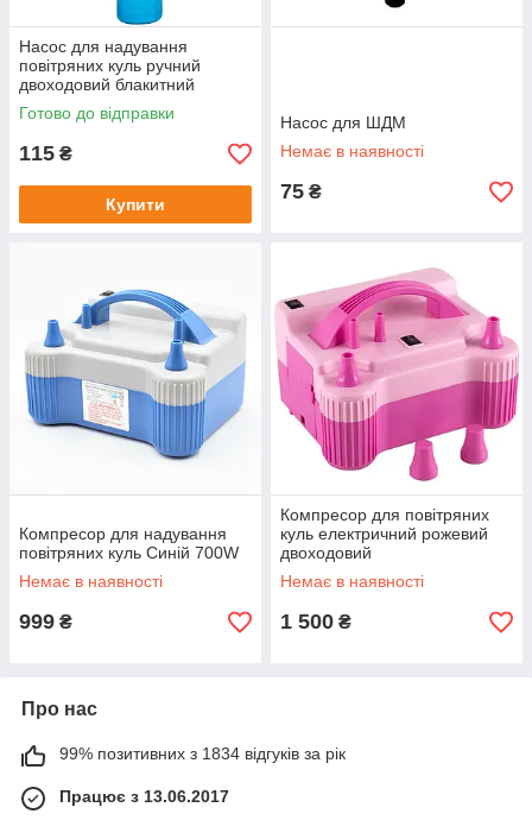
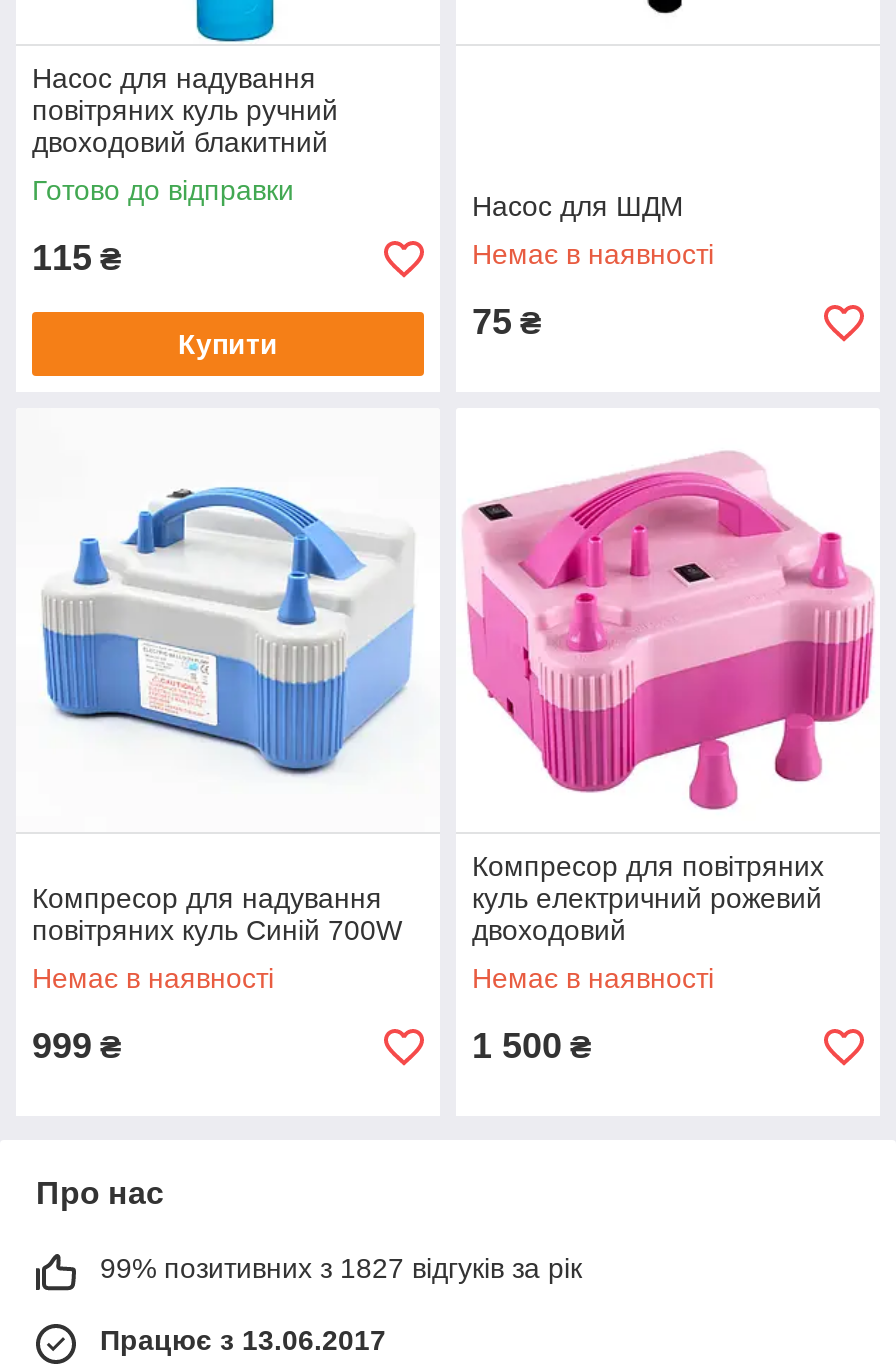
- 99% позитивних з 1834 відгуків за рік
+ 99% позитивних з 1827 відгуків за рік
